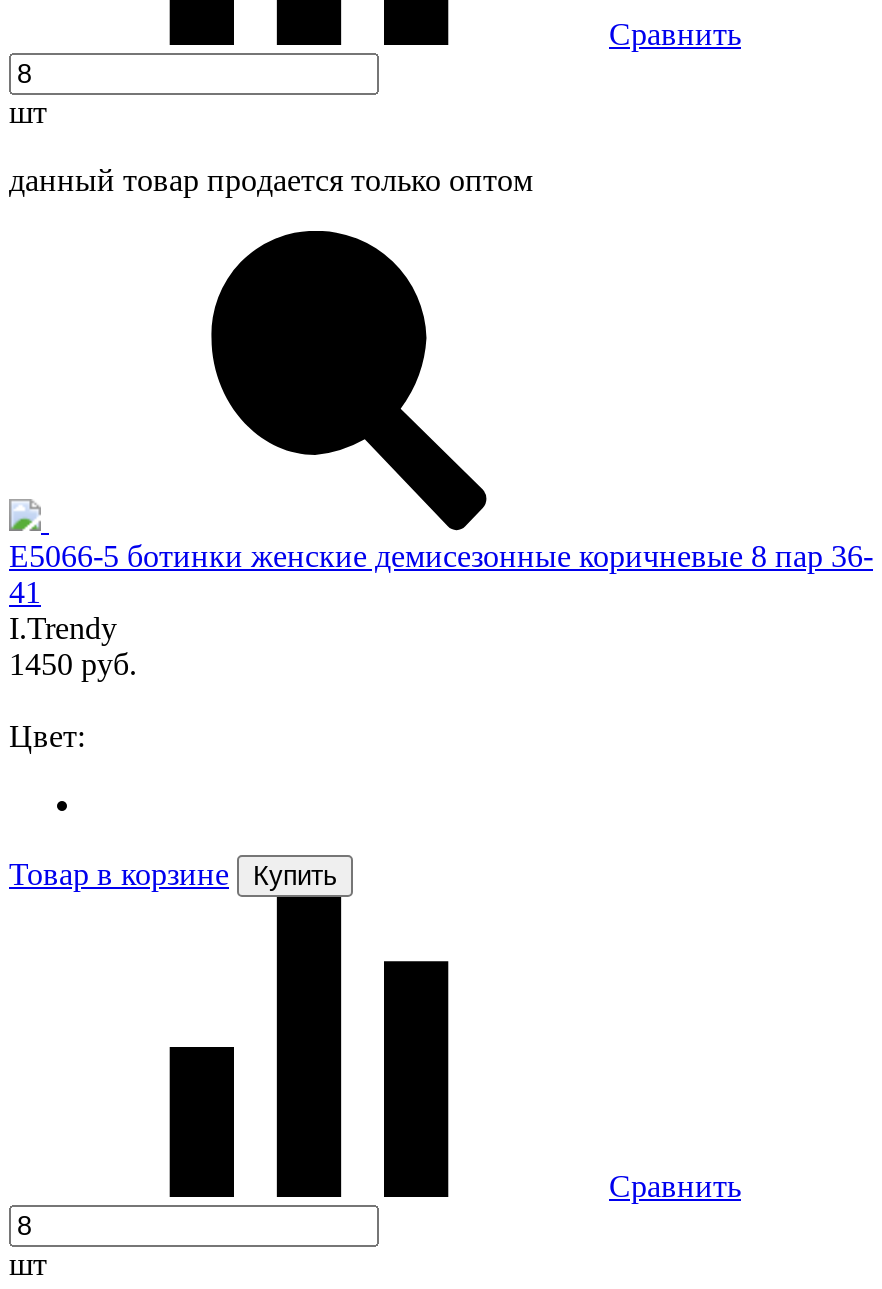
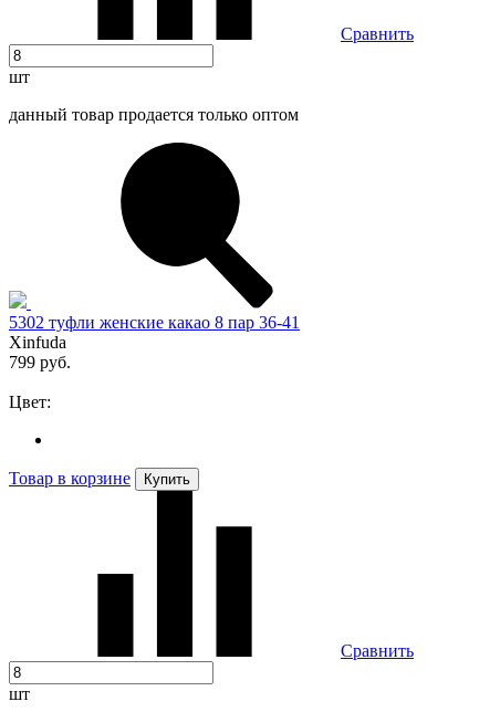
- E5066-5 ботинки женские демисезонные коричневые 8 пар 36-
- 41
- I.Trendy
- 1450 руб.
+ 5302 туфли женские какао 8 пар 36-41
+ Xinfuda
+ 799 руб.
